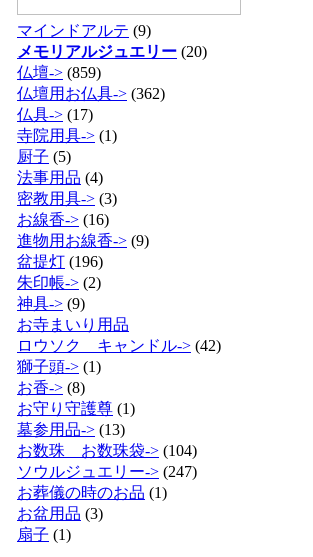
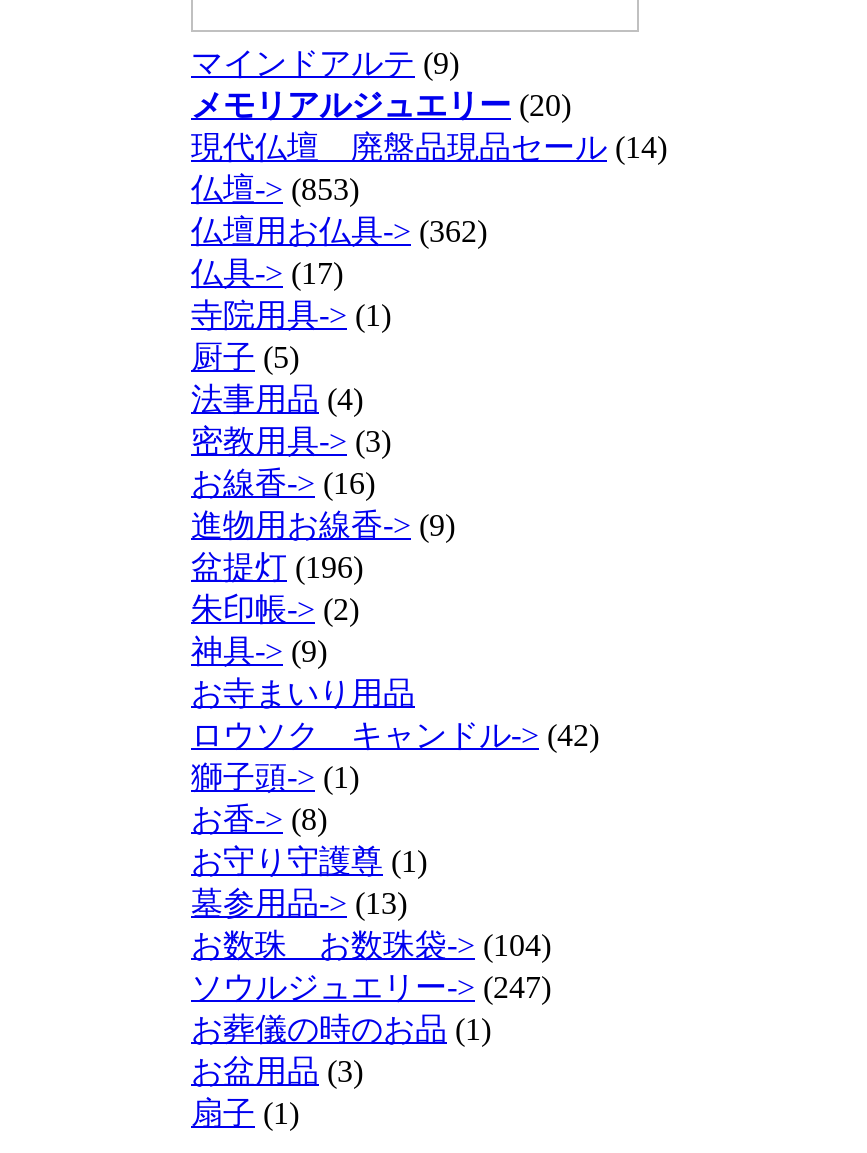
- 仏壇-> (859)
+ 現代仏壇 廃盤品現品セール(14)
+ 仏壇-> (853)
